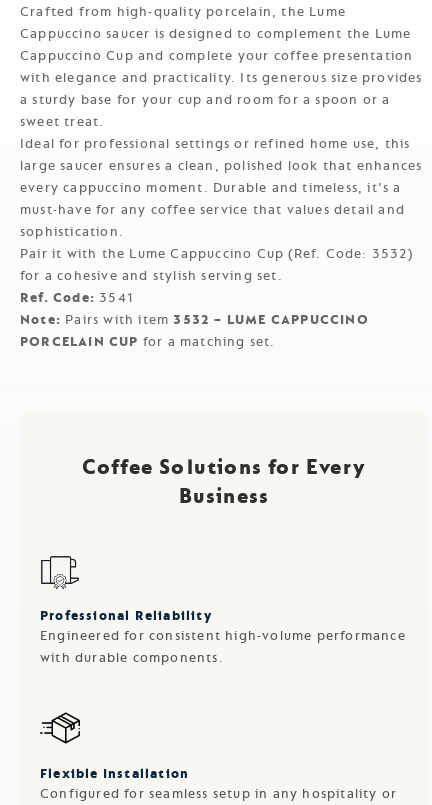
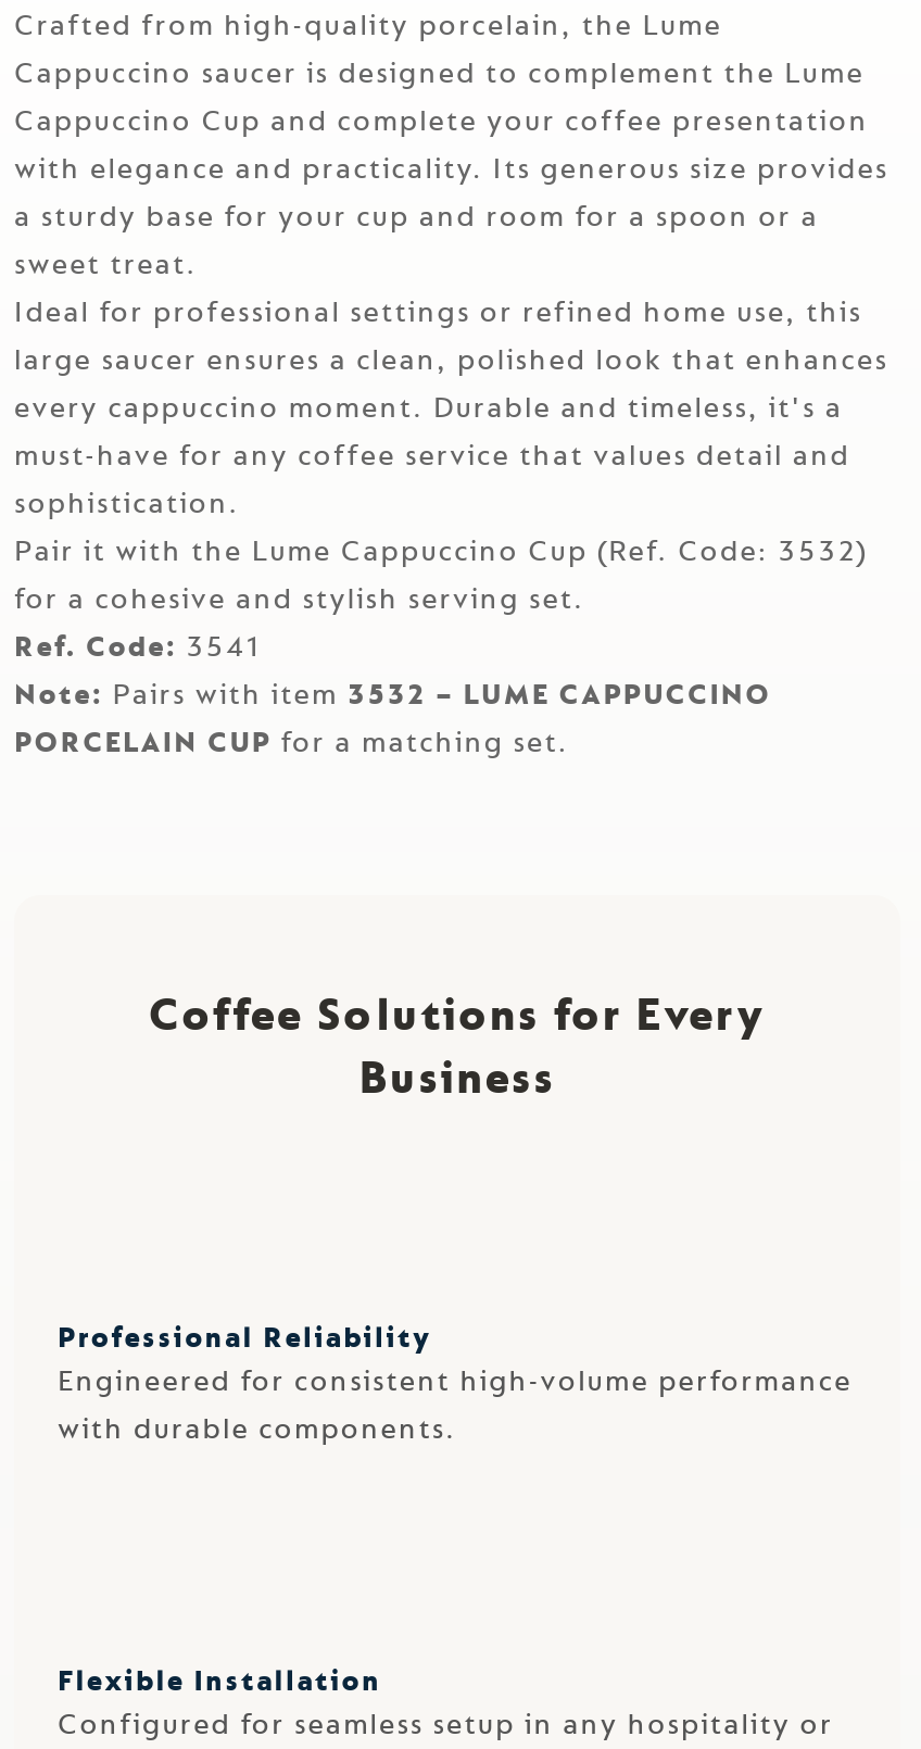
- [image]

- [image]
